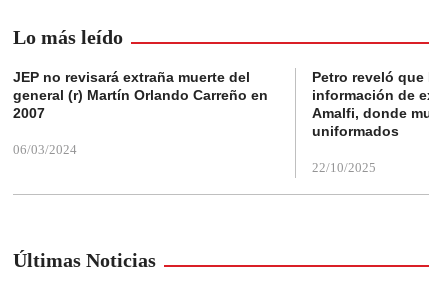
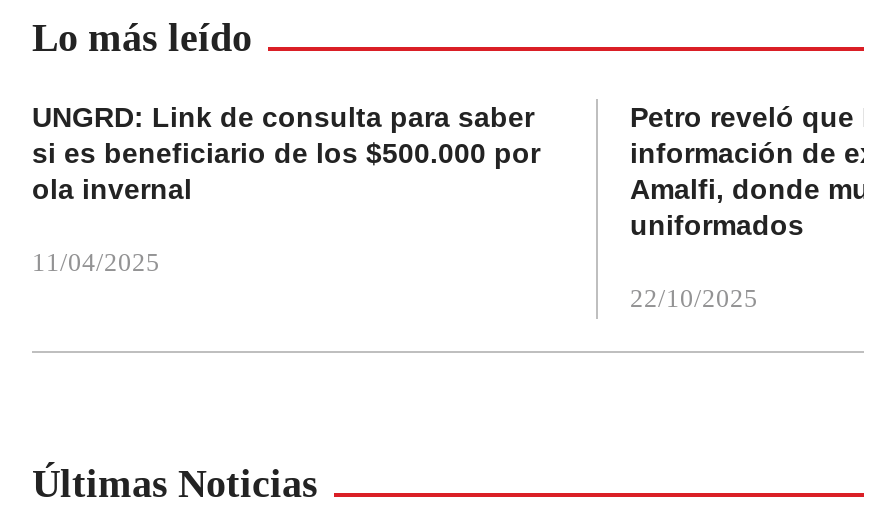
- JEP no revisará extraña muerte del
- general (r) Martín Orlando Carreño en
- 2007
+ UNGRD: Link de consulta para saber
+ si es beneficiario de los $500.000 por
+ ola invernal

- 06/03/2024
+ 11/04/2025
